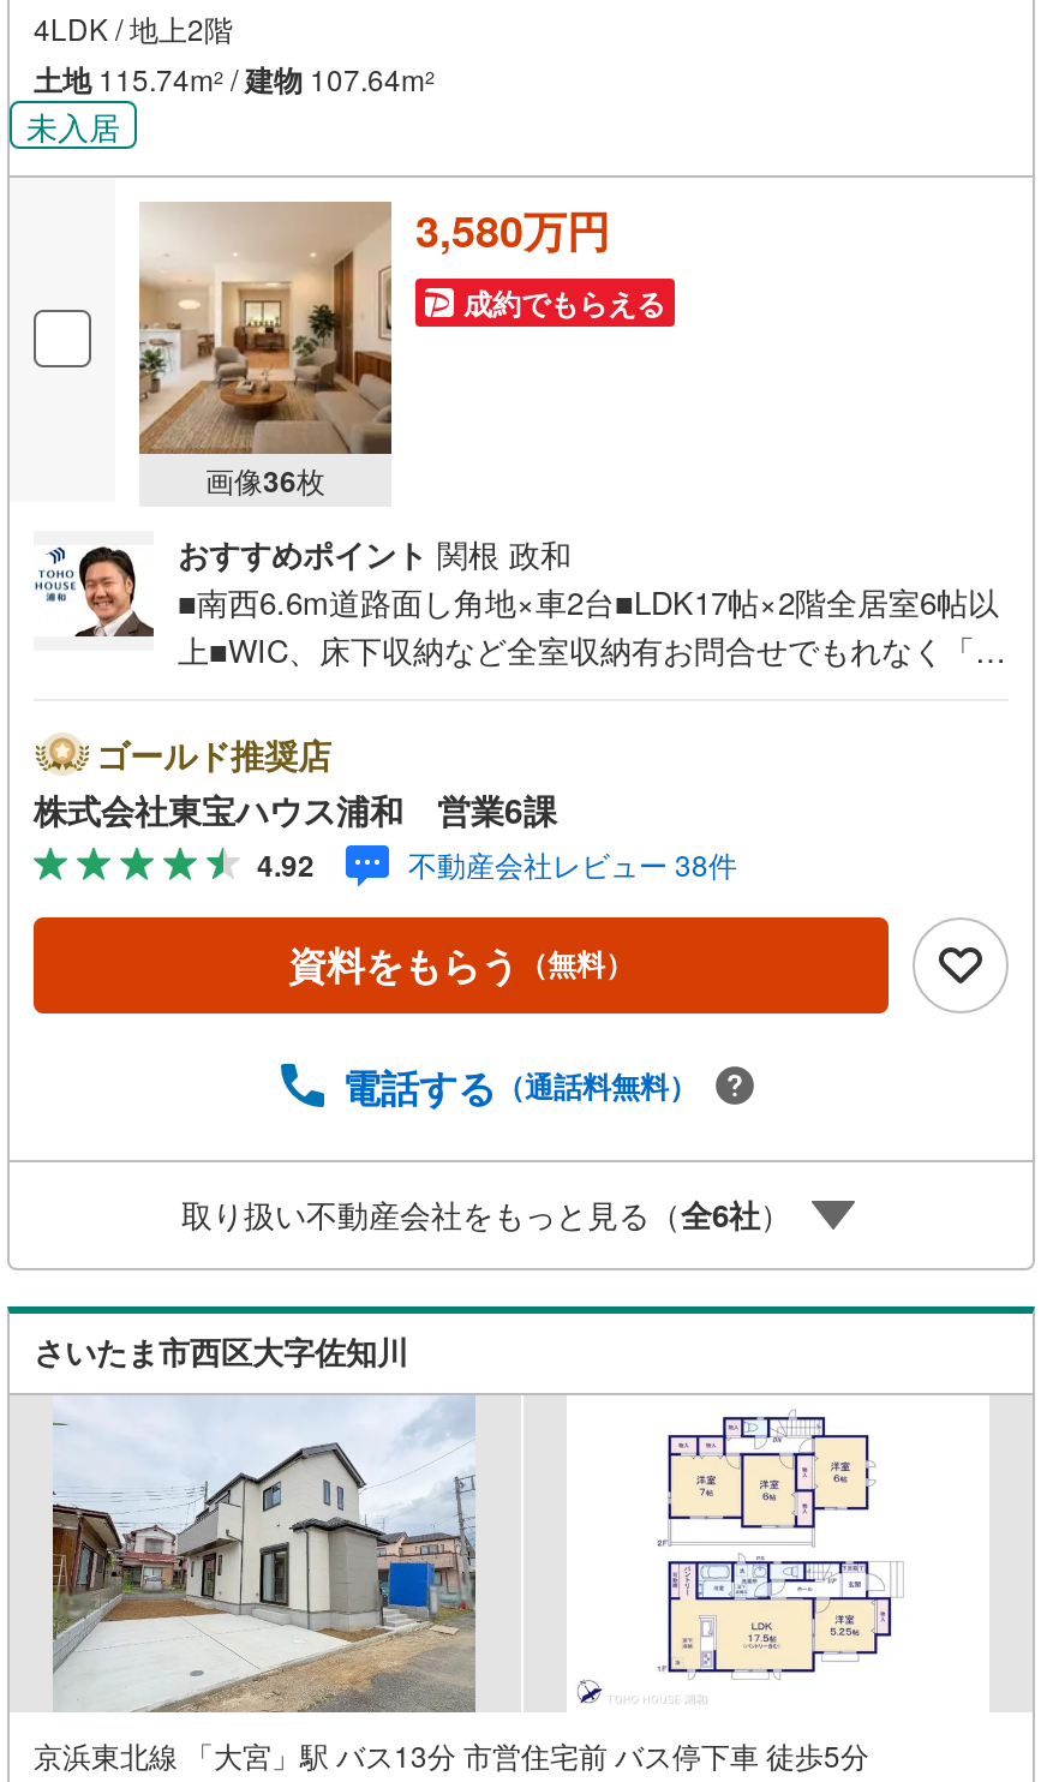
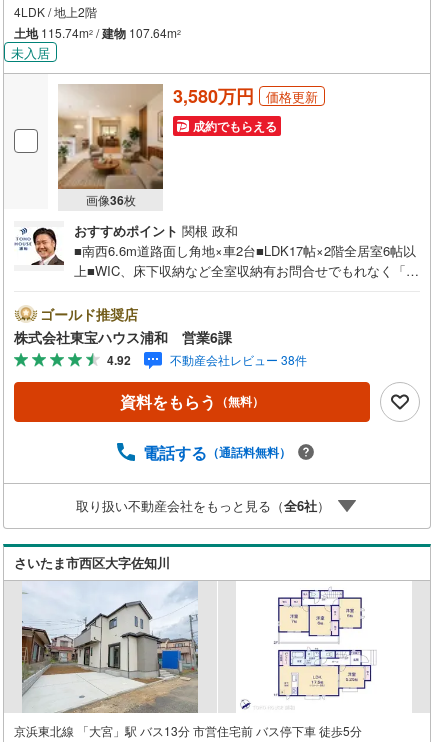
+ 価格更新
